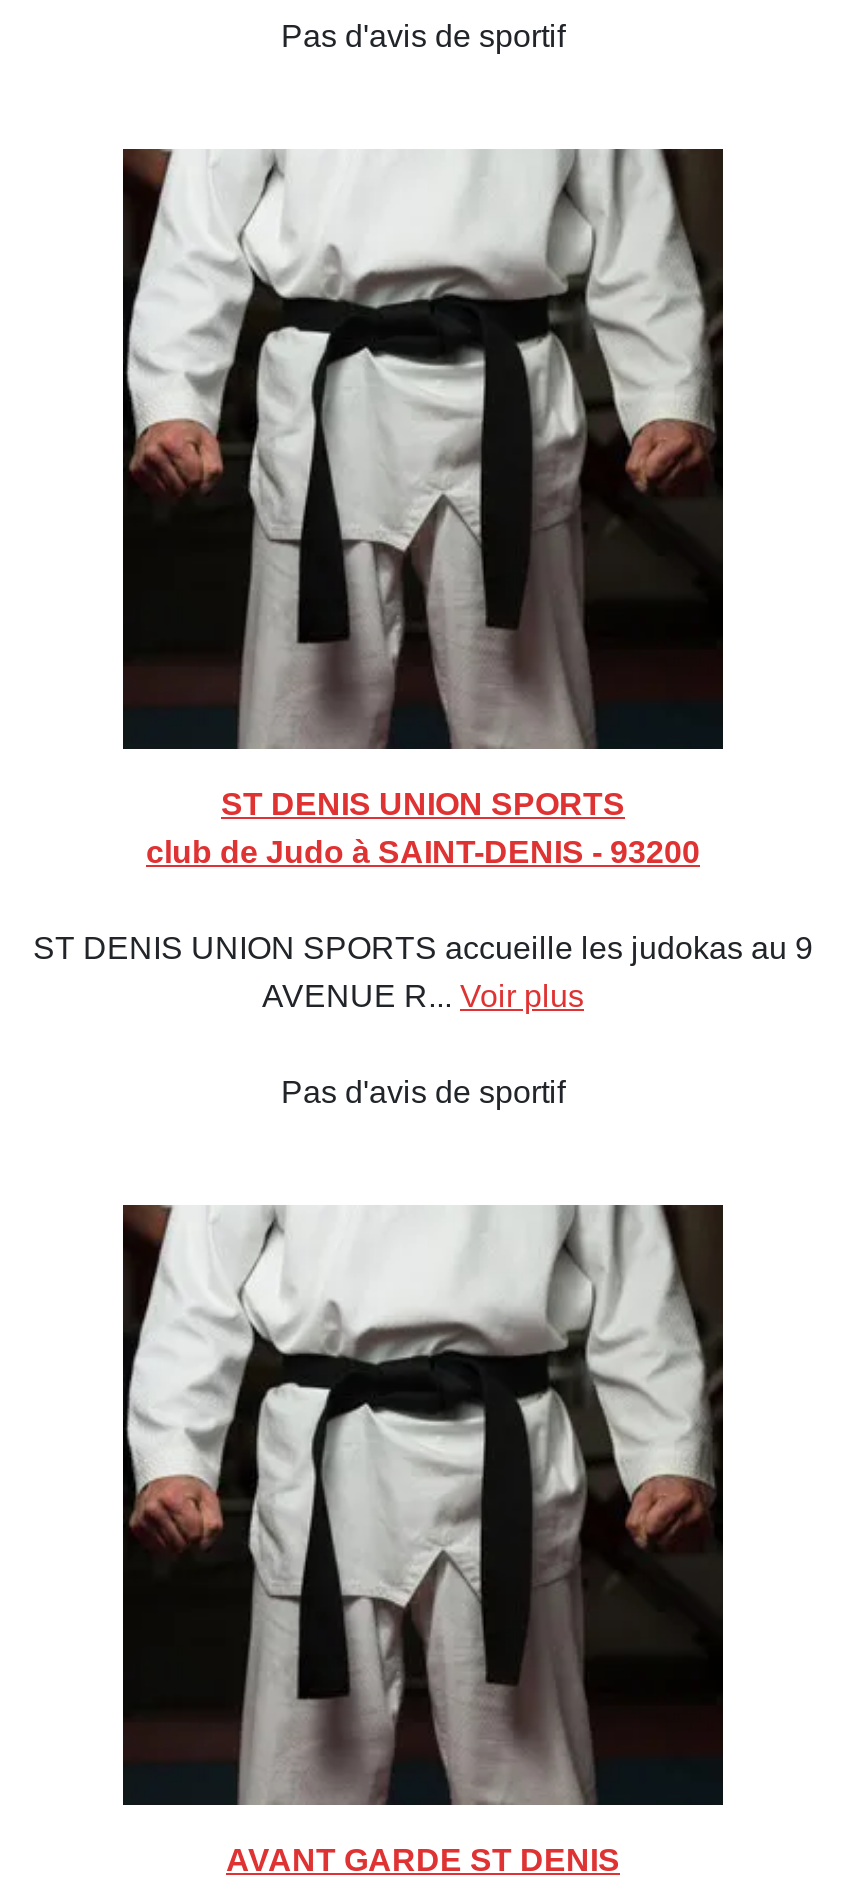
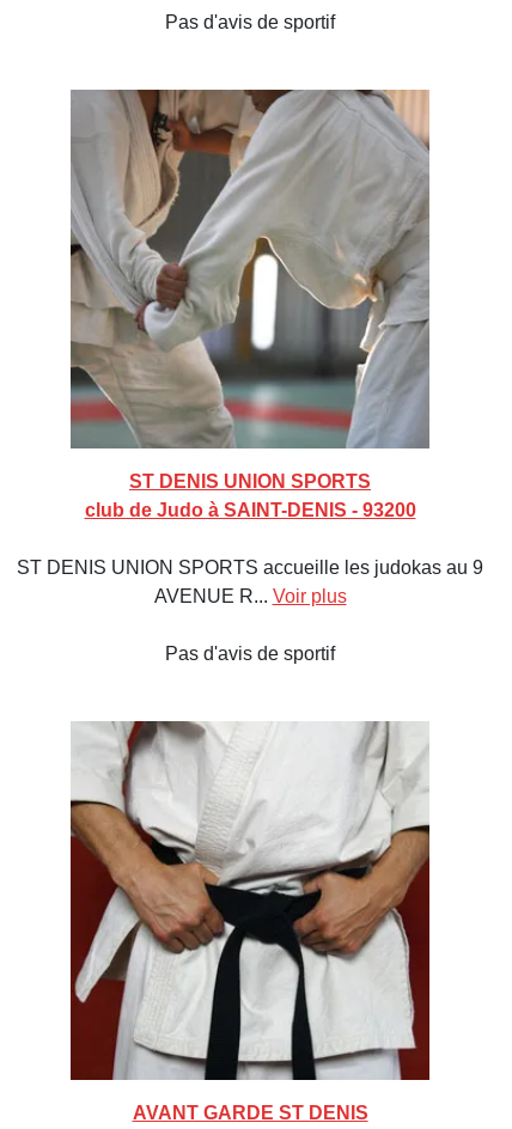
- [image]
+ [image]

- [image]
+ [image]
